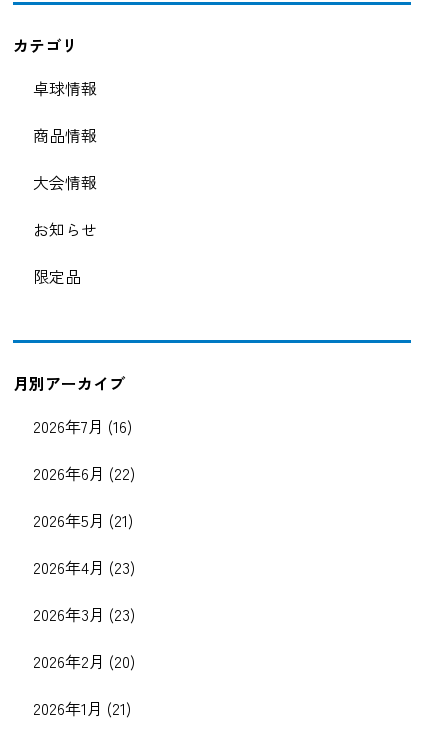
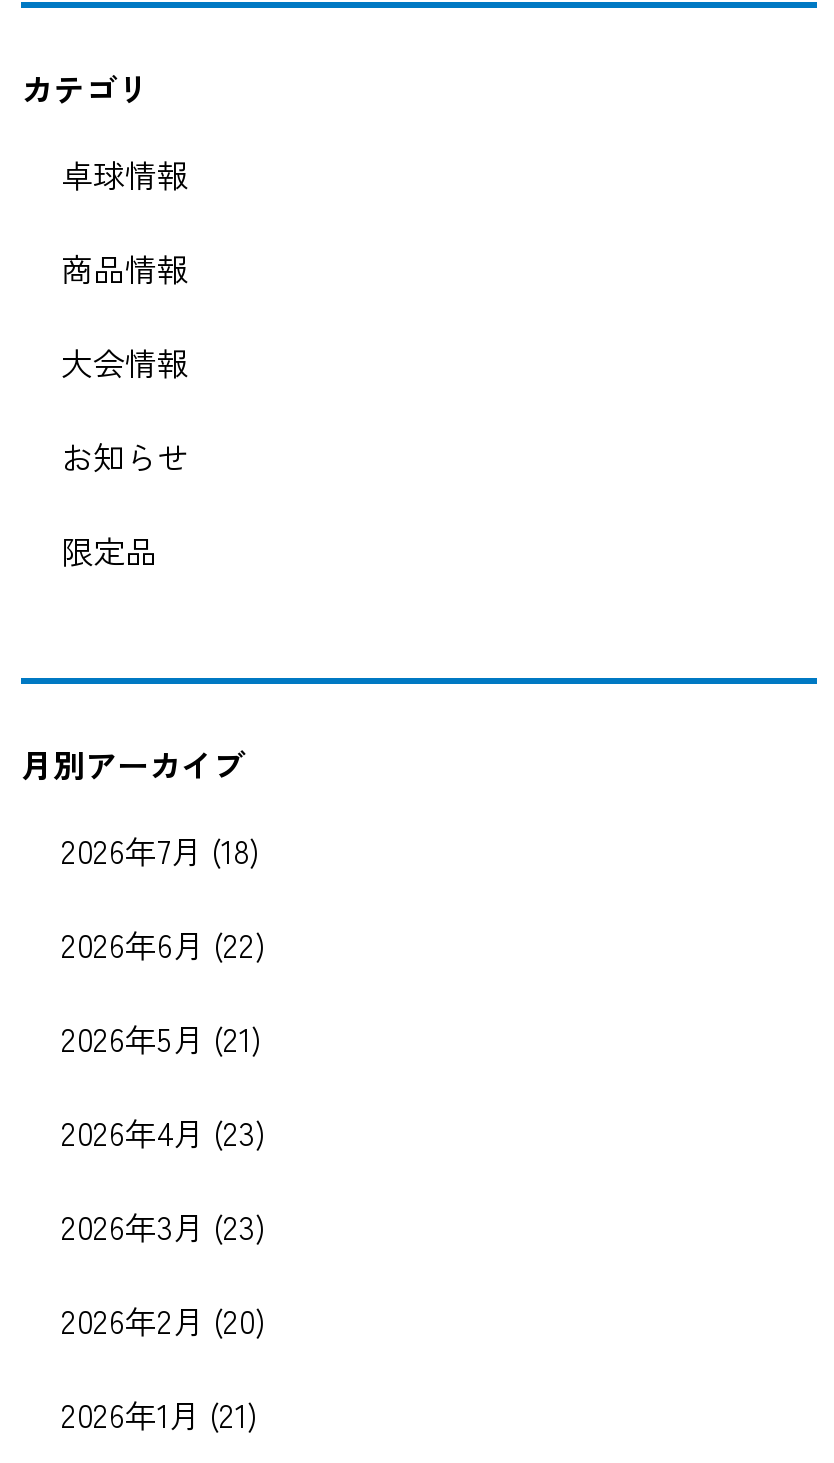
- 2026年7月(16)
+ 2026年7月(18)
